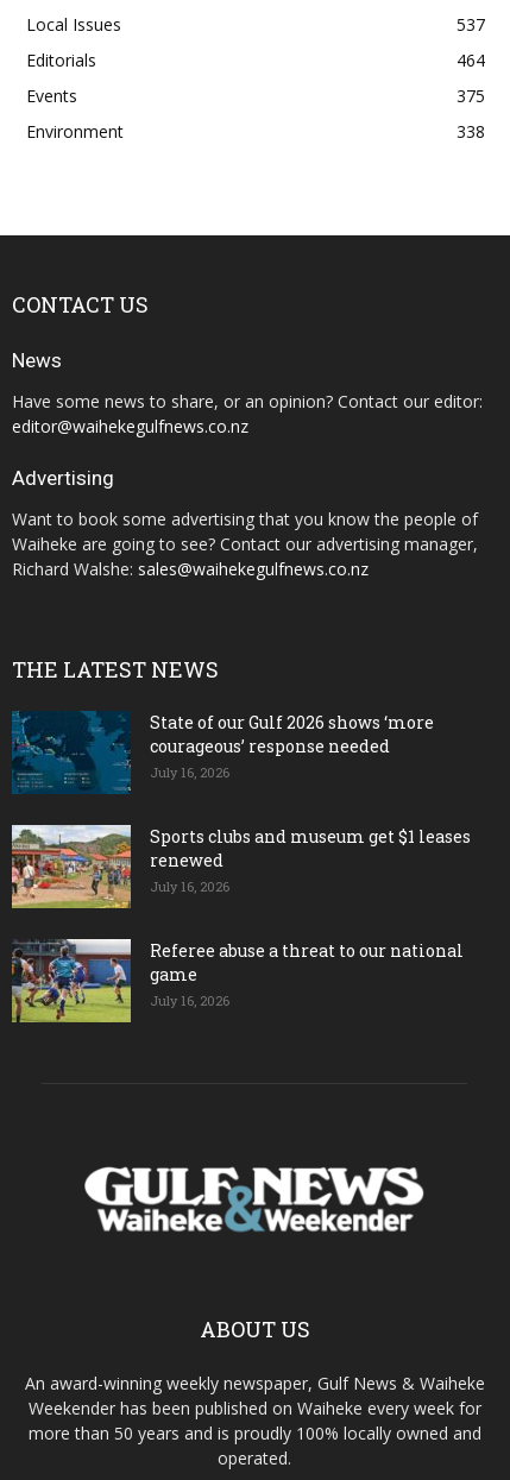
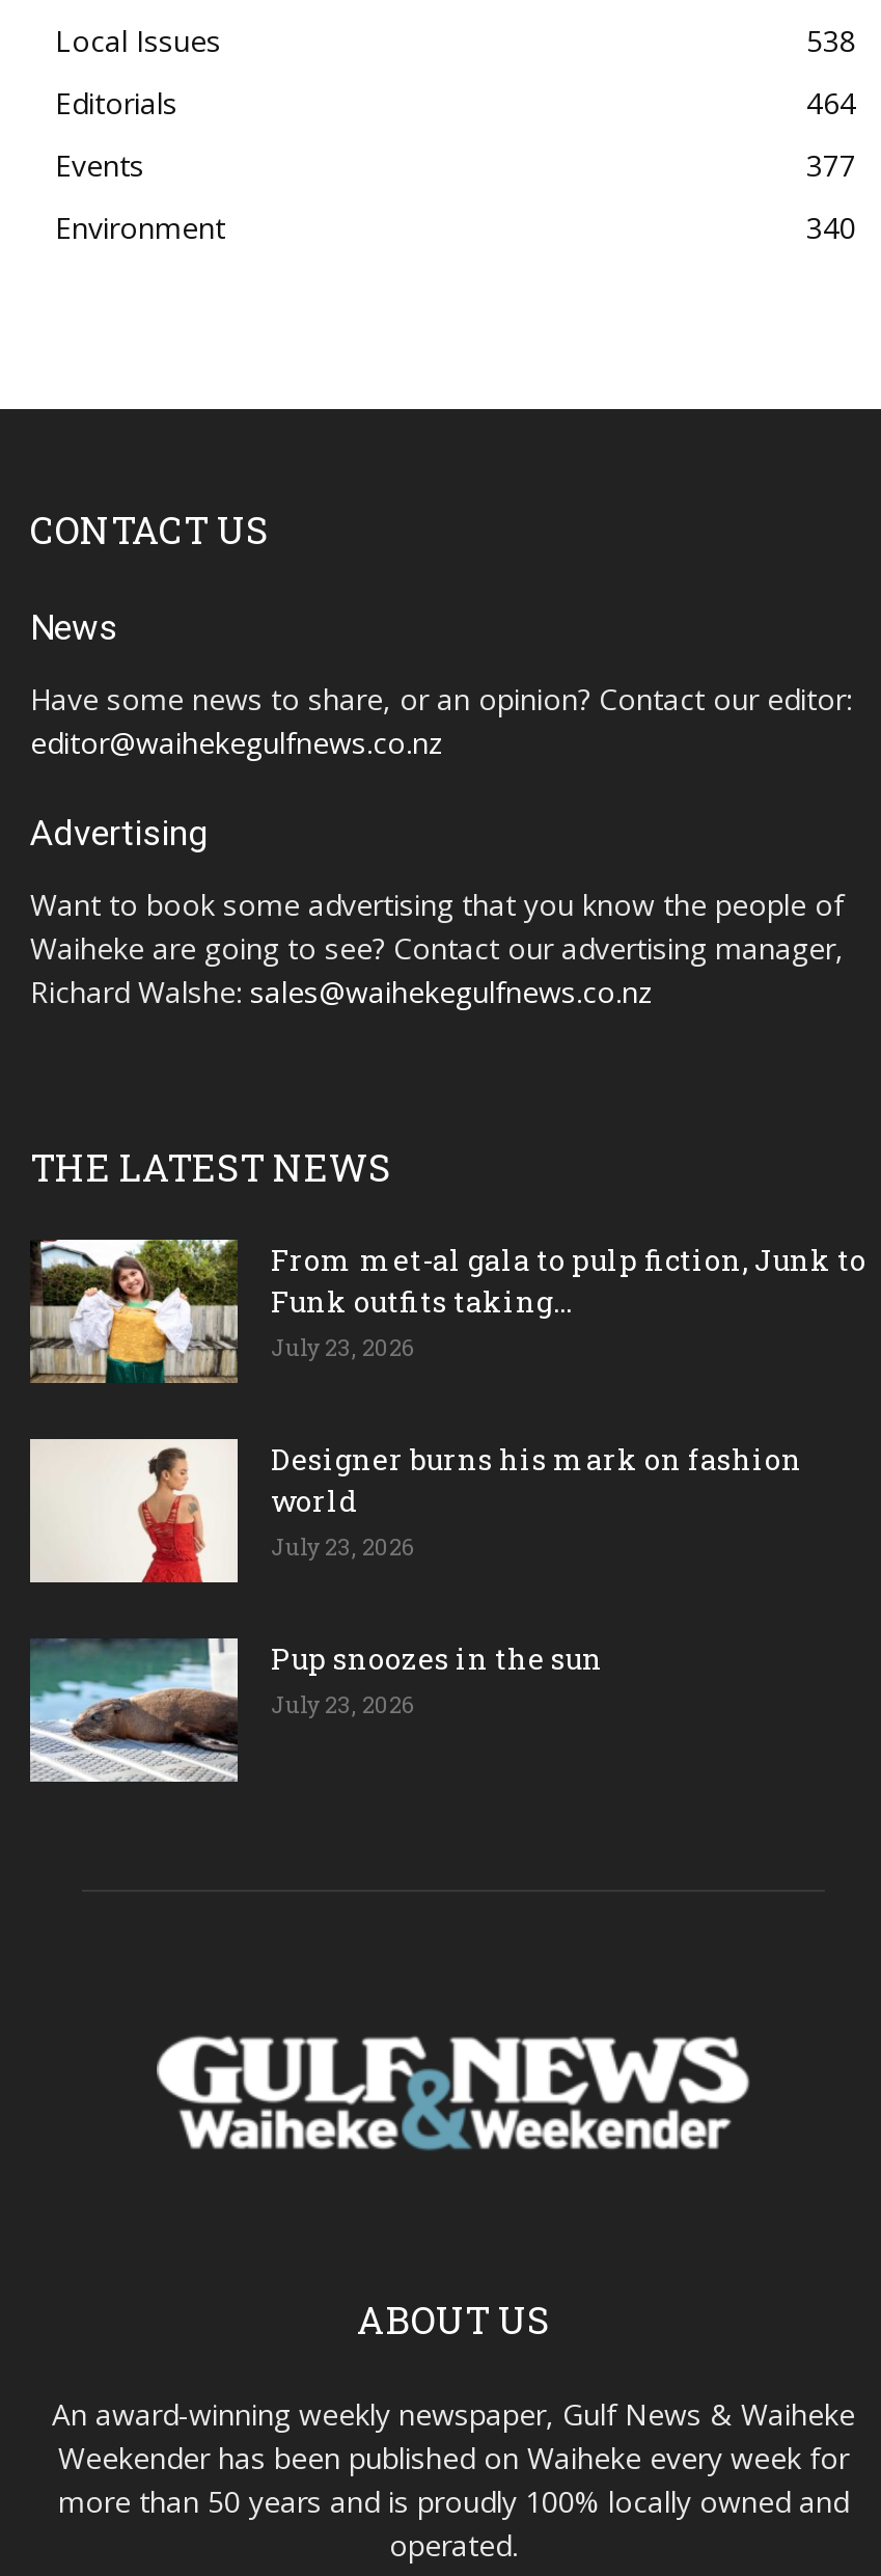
- 537
+ 538

- 375
+ 377

- 338
+ 340

- [image]
- State of our Gulf 2026 shows ‘more
- courageous’ response needed
- July 16, 2026
+ [image]
+ From met-al gala to pulp fiction, Junk to
+ Funk outfits taking...
+ July 23, 2026

- [image]
- Sports clubs and museum get $1 leases
- renewed
- July 16, 2026
+ [image]
+ Designer burns his mark on fashion
+ world
+ July 23, 2026

- [image]
- Referee abuse a threat to our national
- game
- July 16, 2026
+ [image]
+ Pup snoozes in the sun
+ July 23, 2026
